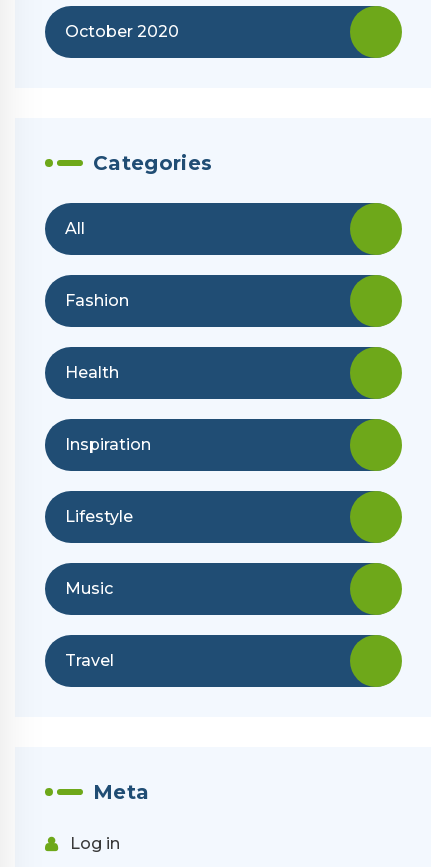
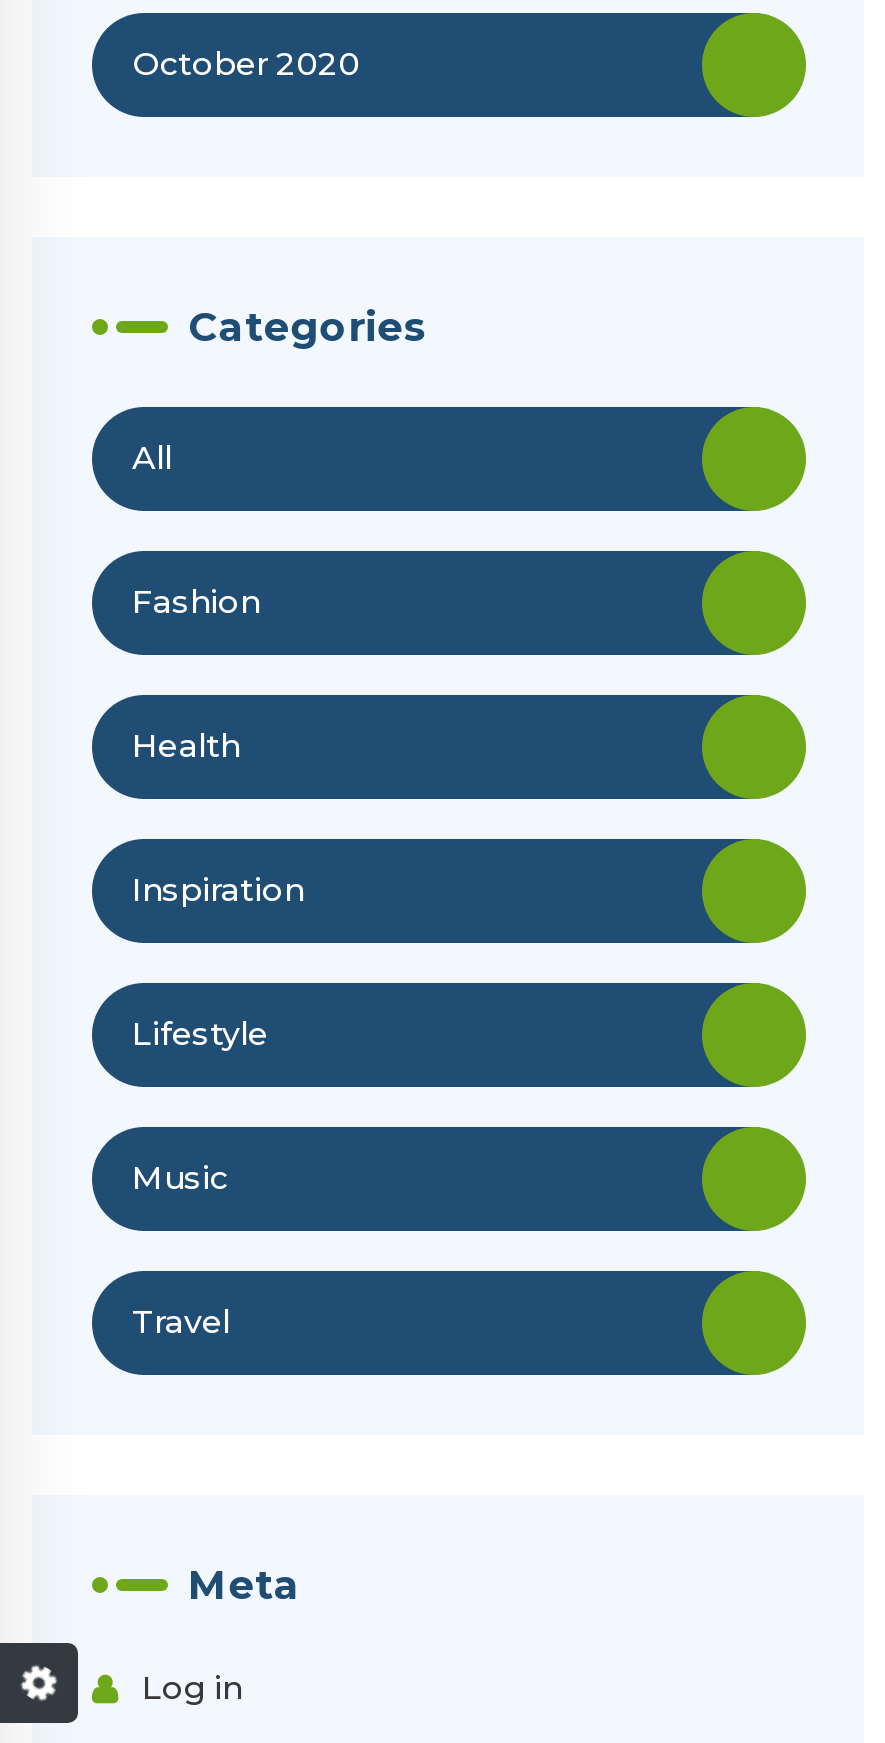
+ [image]
